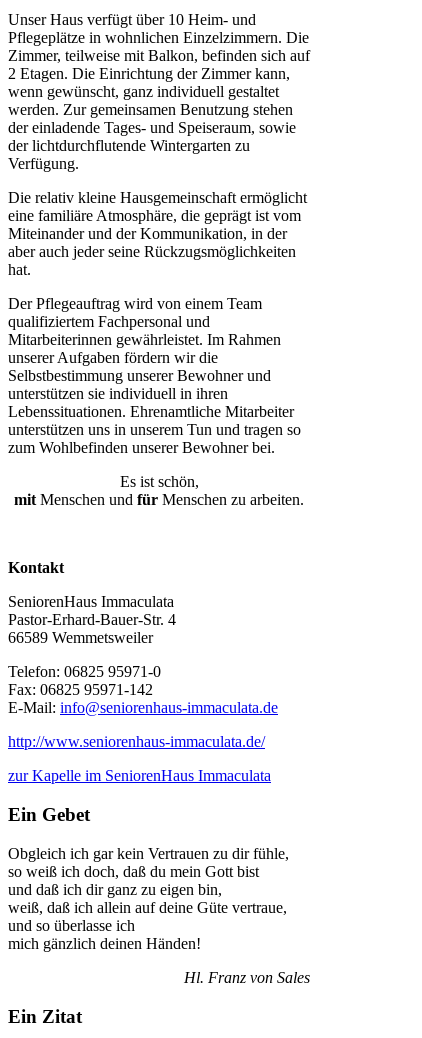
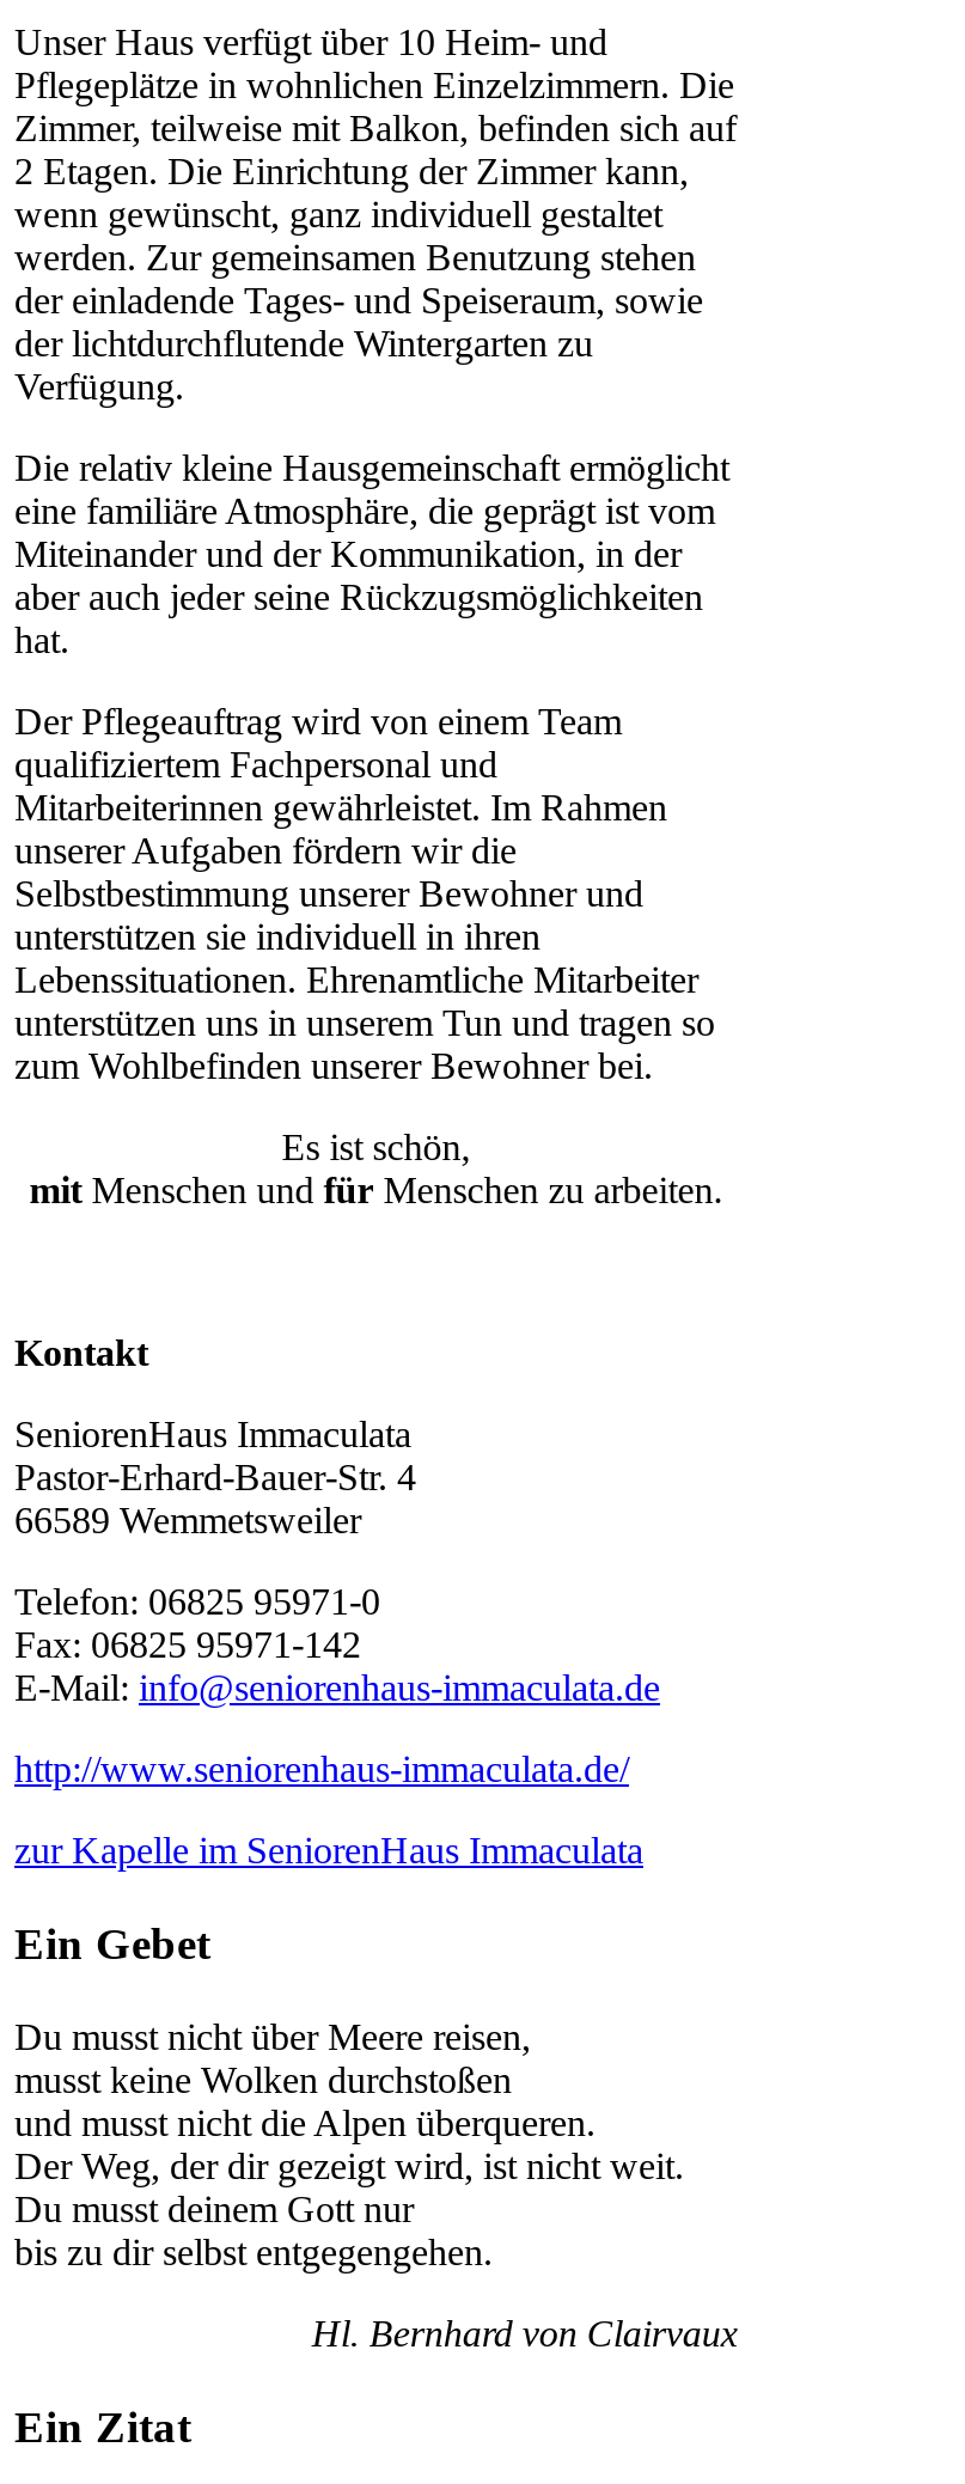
- Obgleich ich gar kein Vertrauen zu dir fühle,
- so weiß ich doch, daß du mein Gott bist
- und daß ich dir ganz zu eigen bin,
- weiß, daß ich allein auf deine Güte vertraue,
- und so überlasse ich
- mich gänzlich deinen Händen!
+ Du musst nicht über Meere reisen,
+ musst keine Wolken durchstoßen
+ und musst nicht die Alpen überqueren.
+ Der Weg, der dir gezeigt wird, ist nicht weit.
+ Du musst deinem Gott nur
+ bis zu dir selbst entgegengehen.

- Hl. Franz von Sales
+ Hl. Bernhard von Clairvaux
